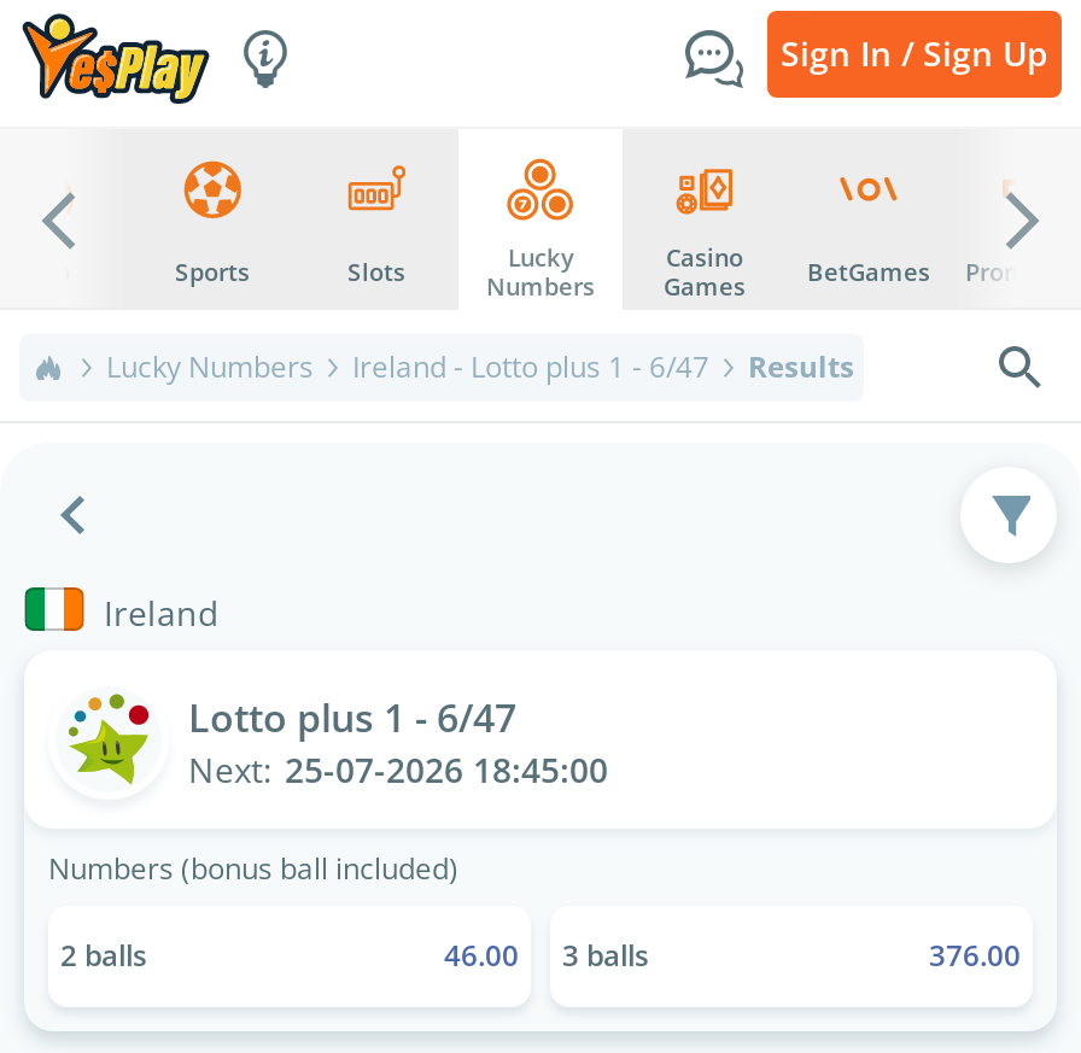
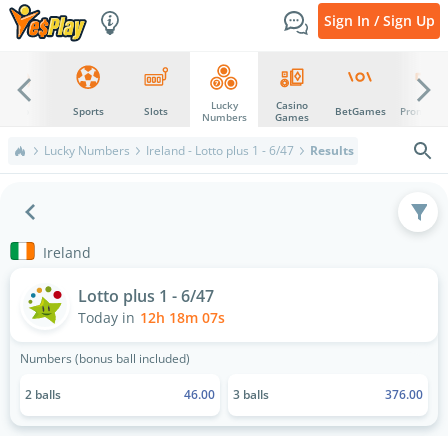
- Next: 25-07-2026 18:45:00
+ Today in 12h 18m 07s
